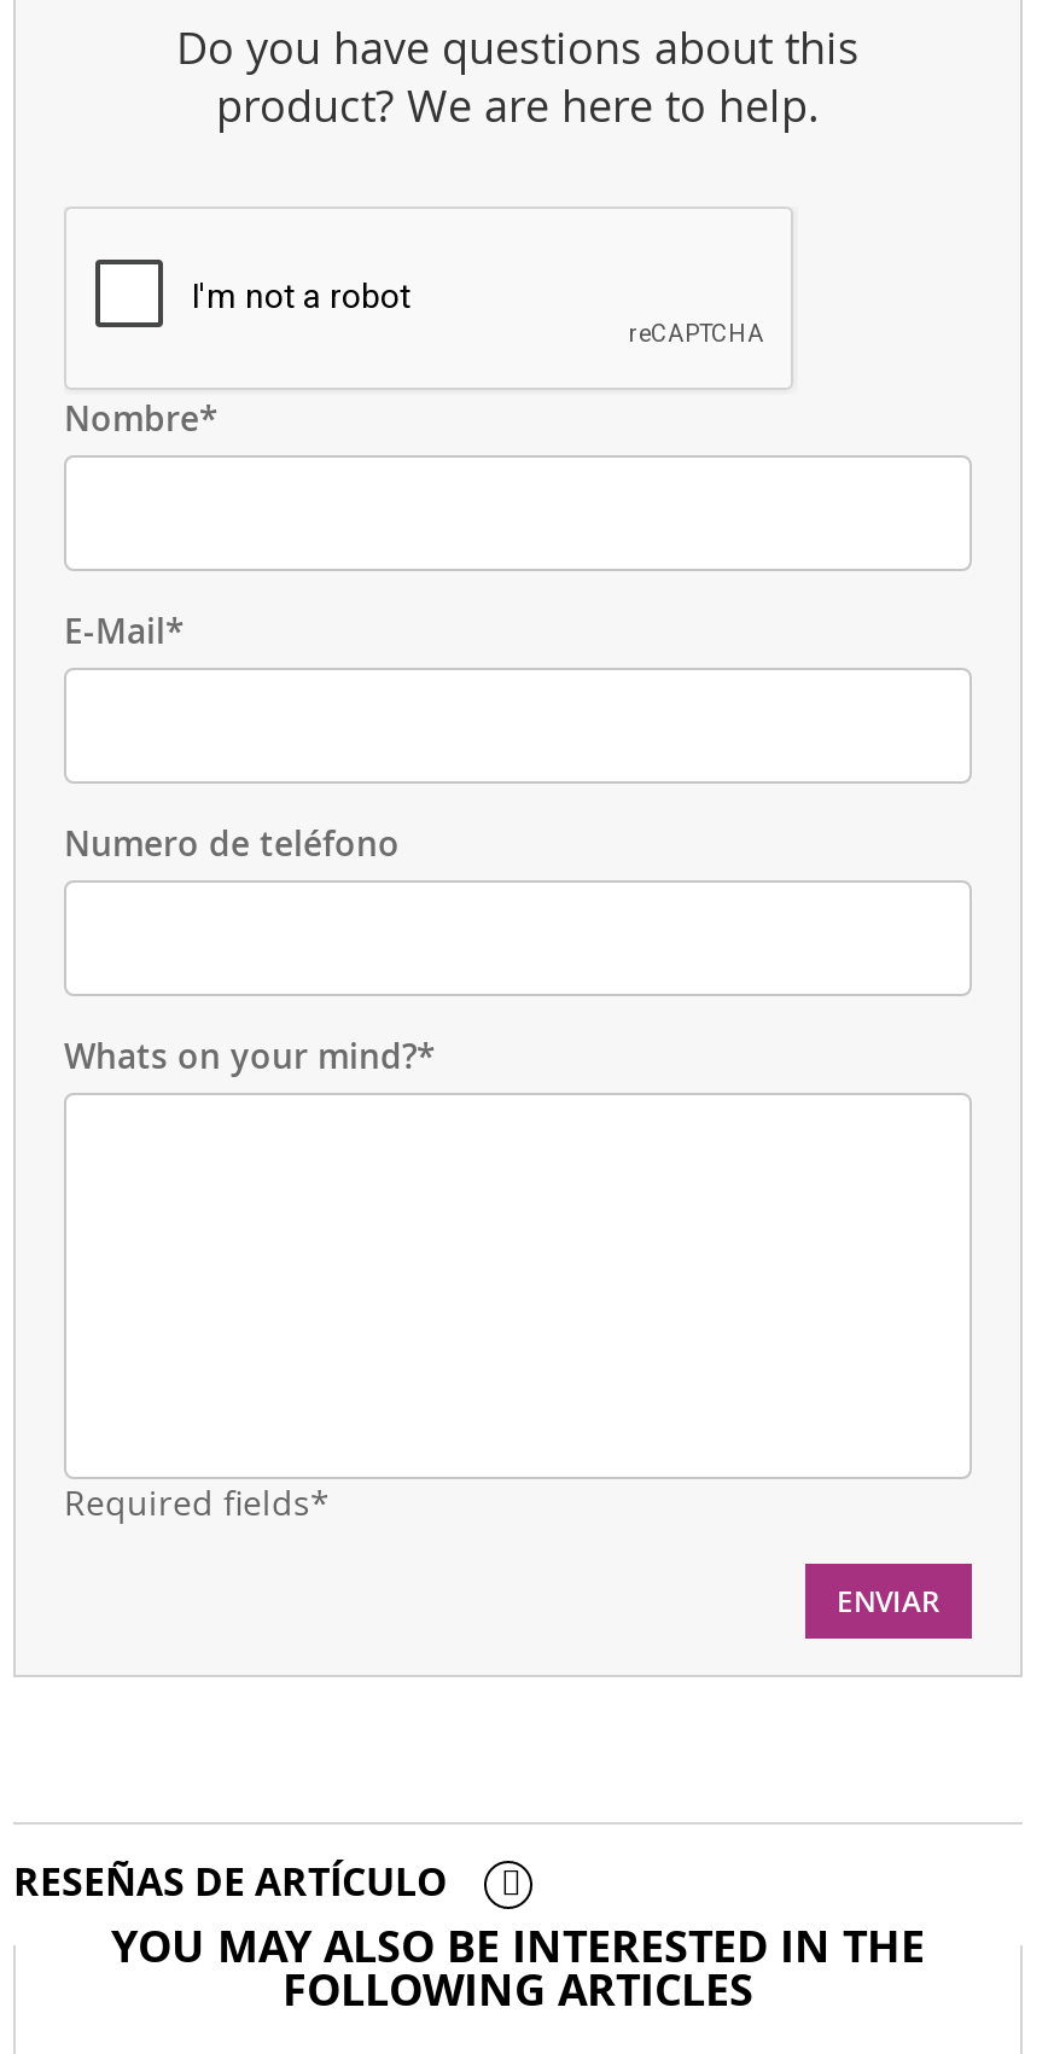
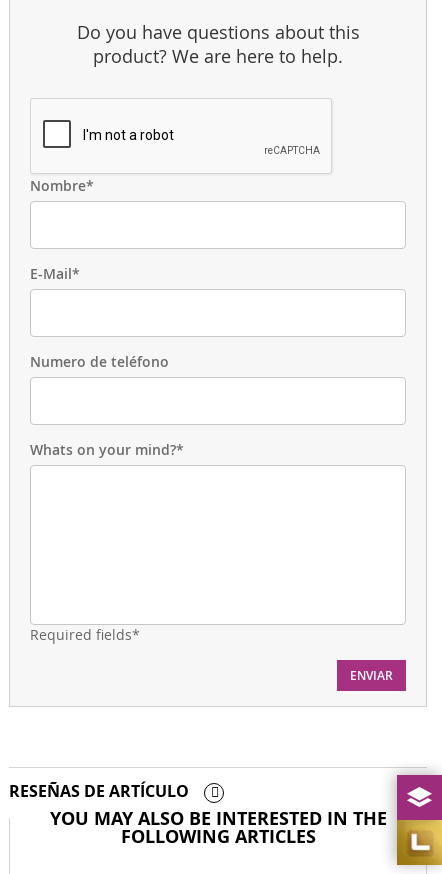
+ [image]
